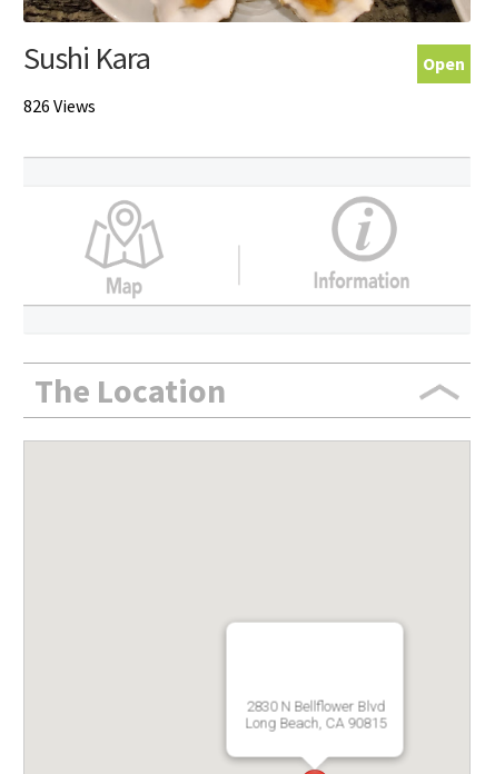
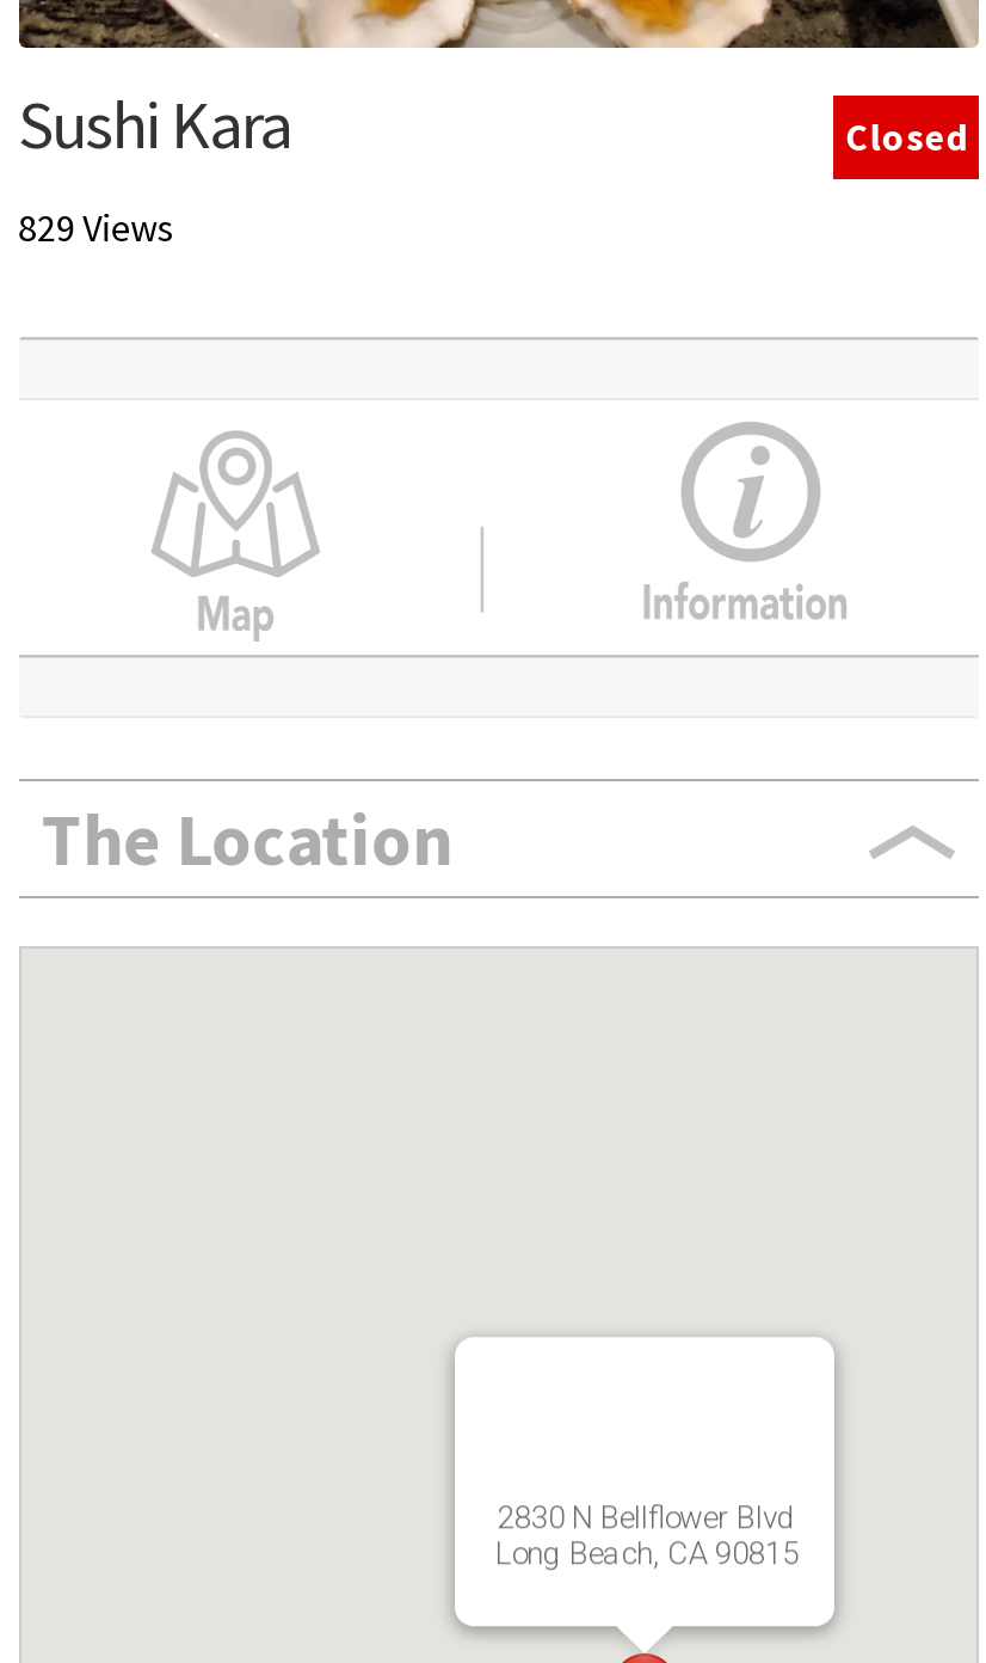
- Open
+ Closed

- 826 Views
+ 829 Views
